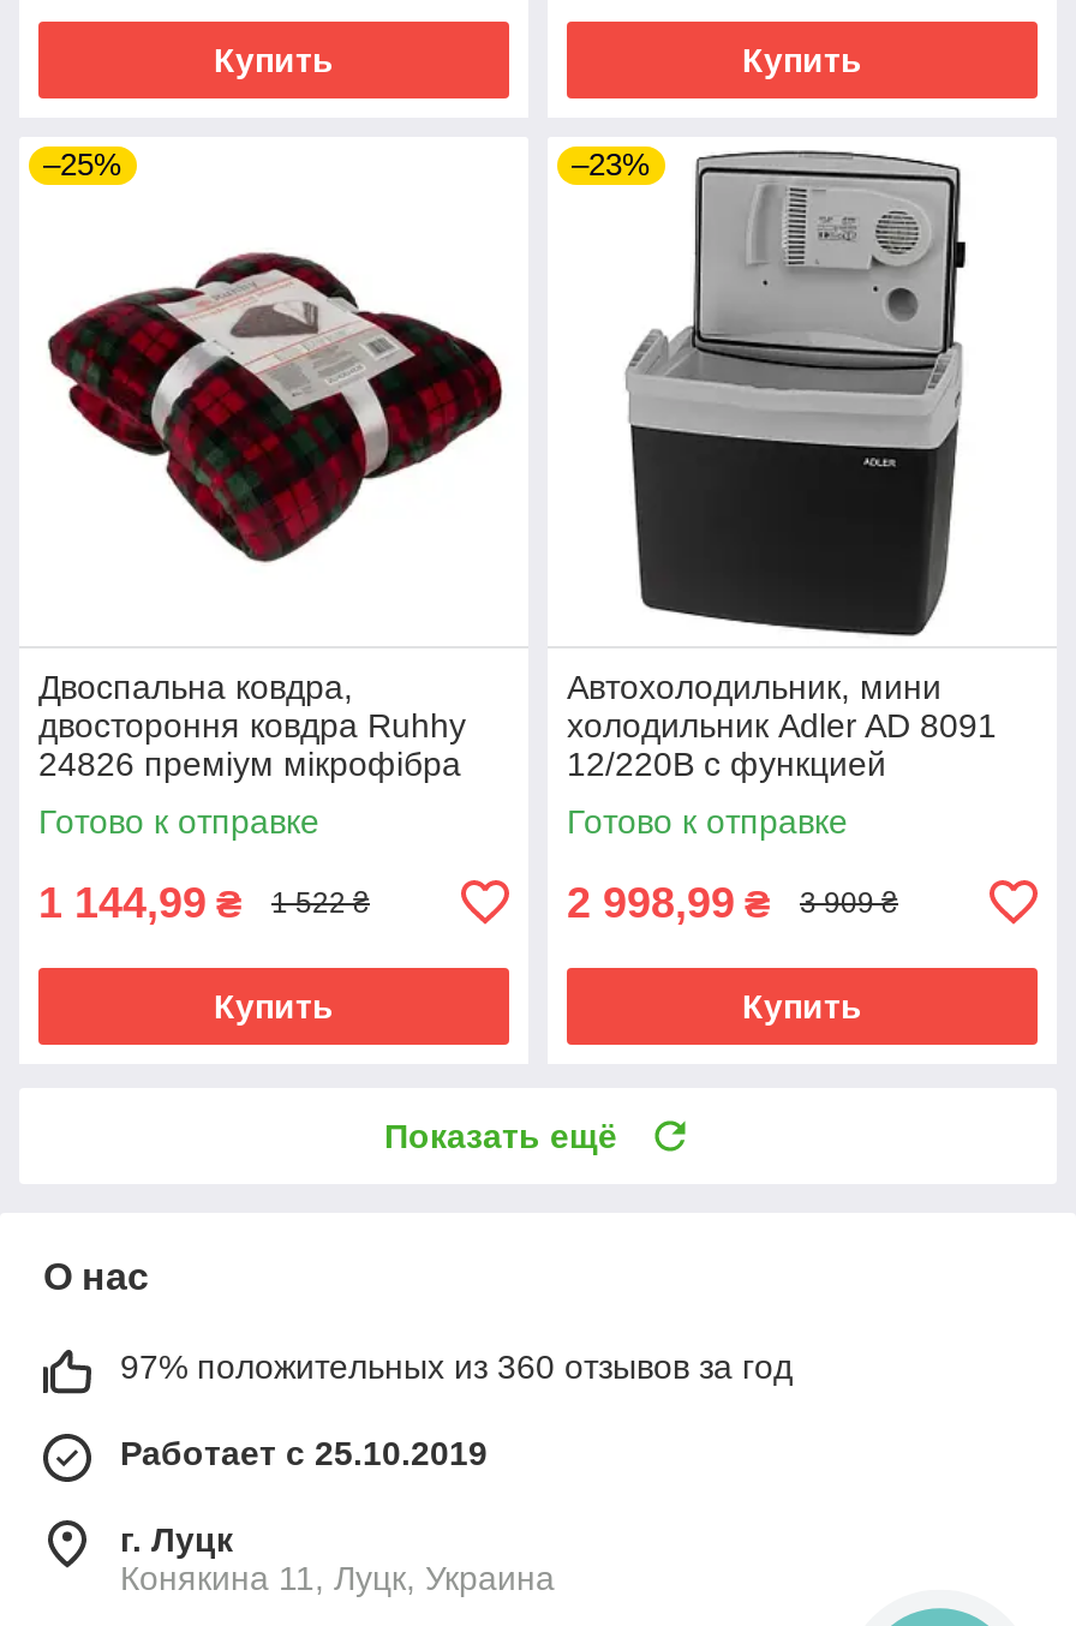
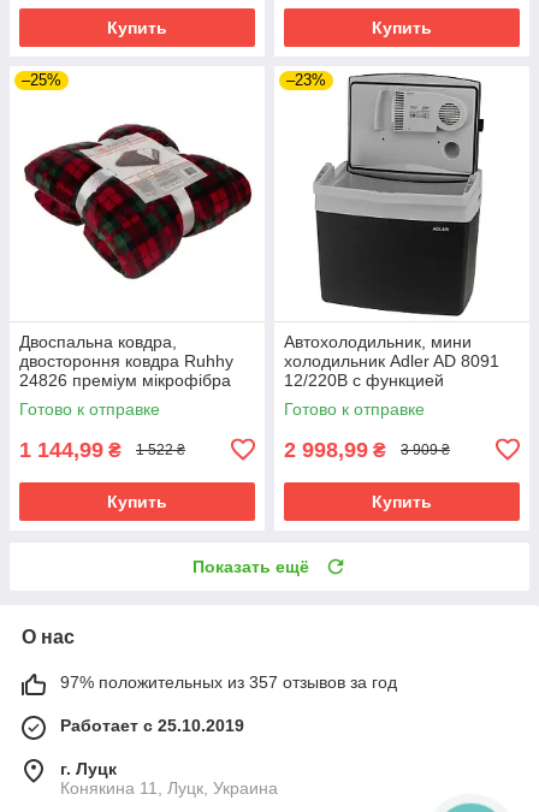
- 97% положительных из 360 отзывов за год
+ 97% положительных из 357 отзывов за год
